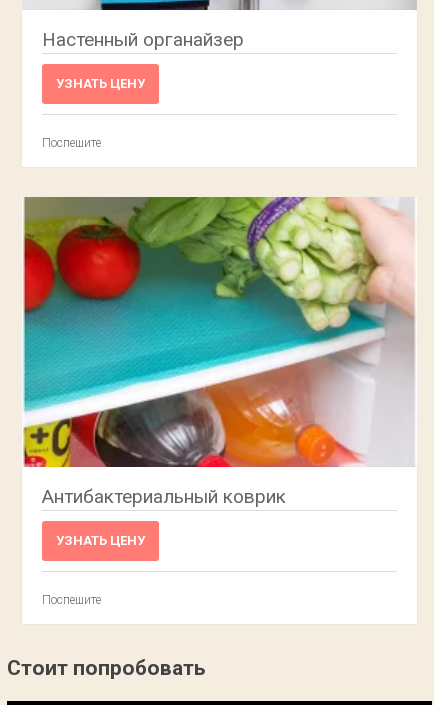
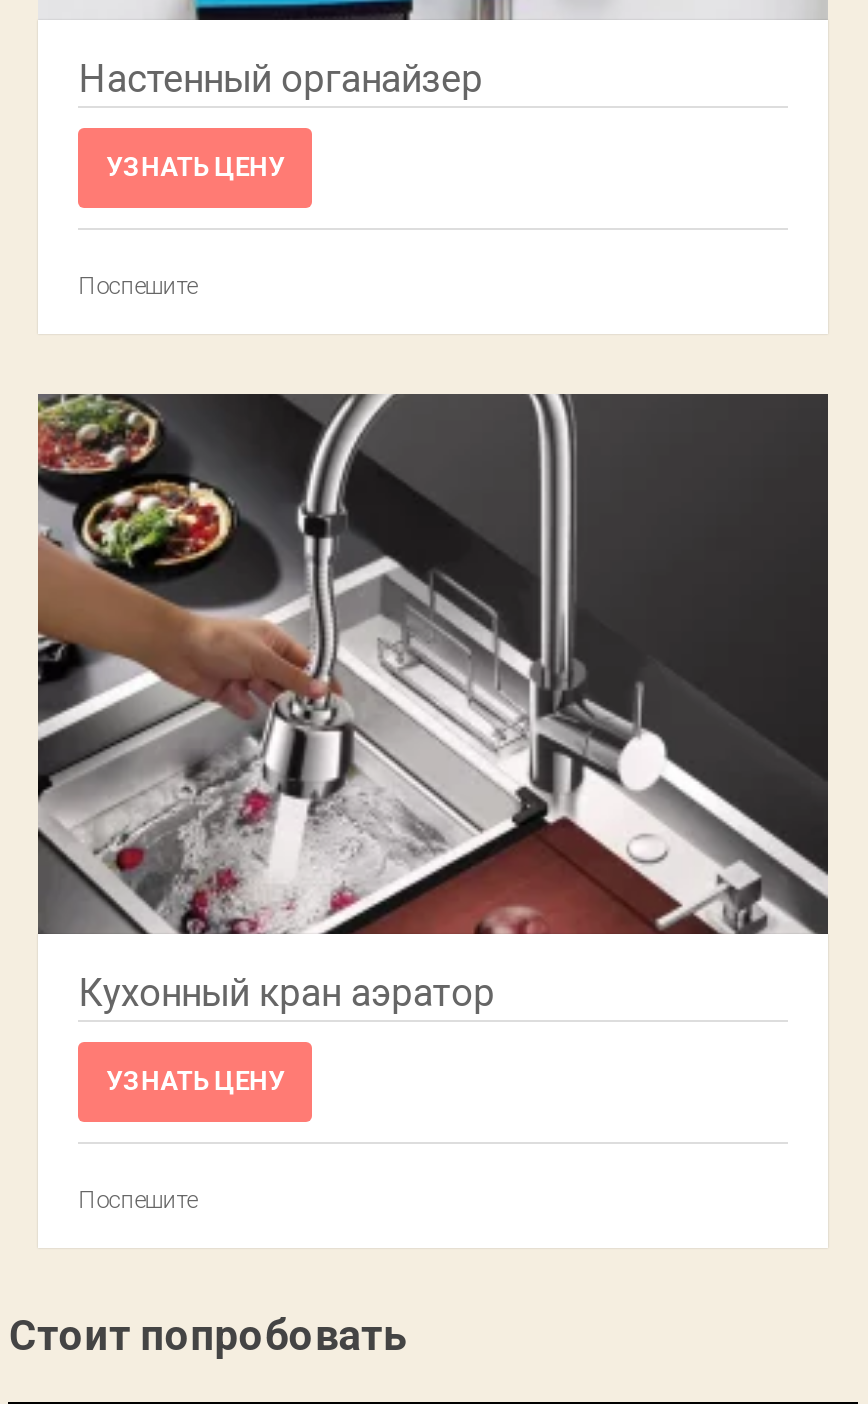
- [image]
- Антибактериальный коврик
+ [image]
+ Кухонный кран аэратор
